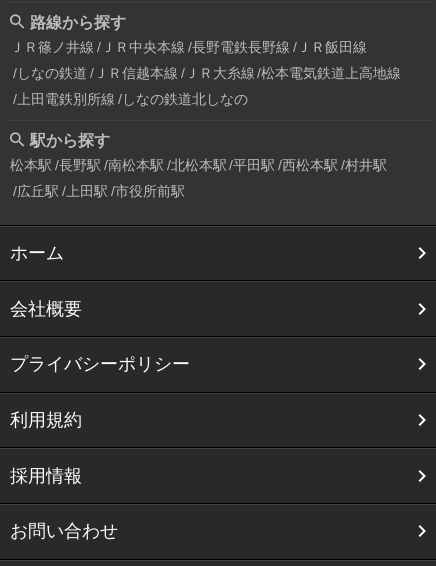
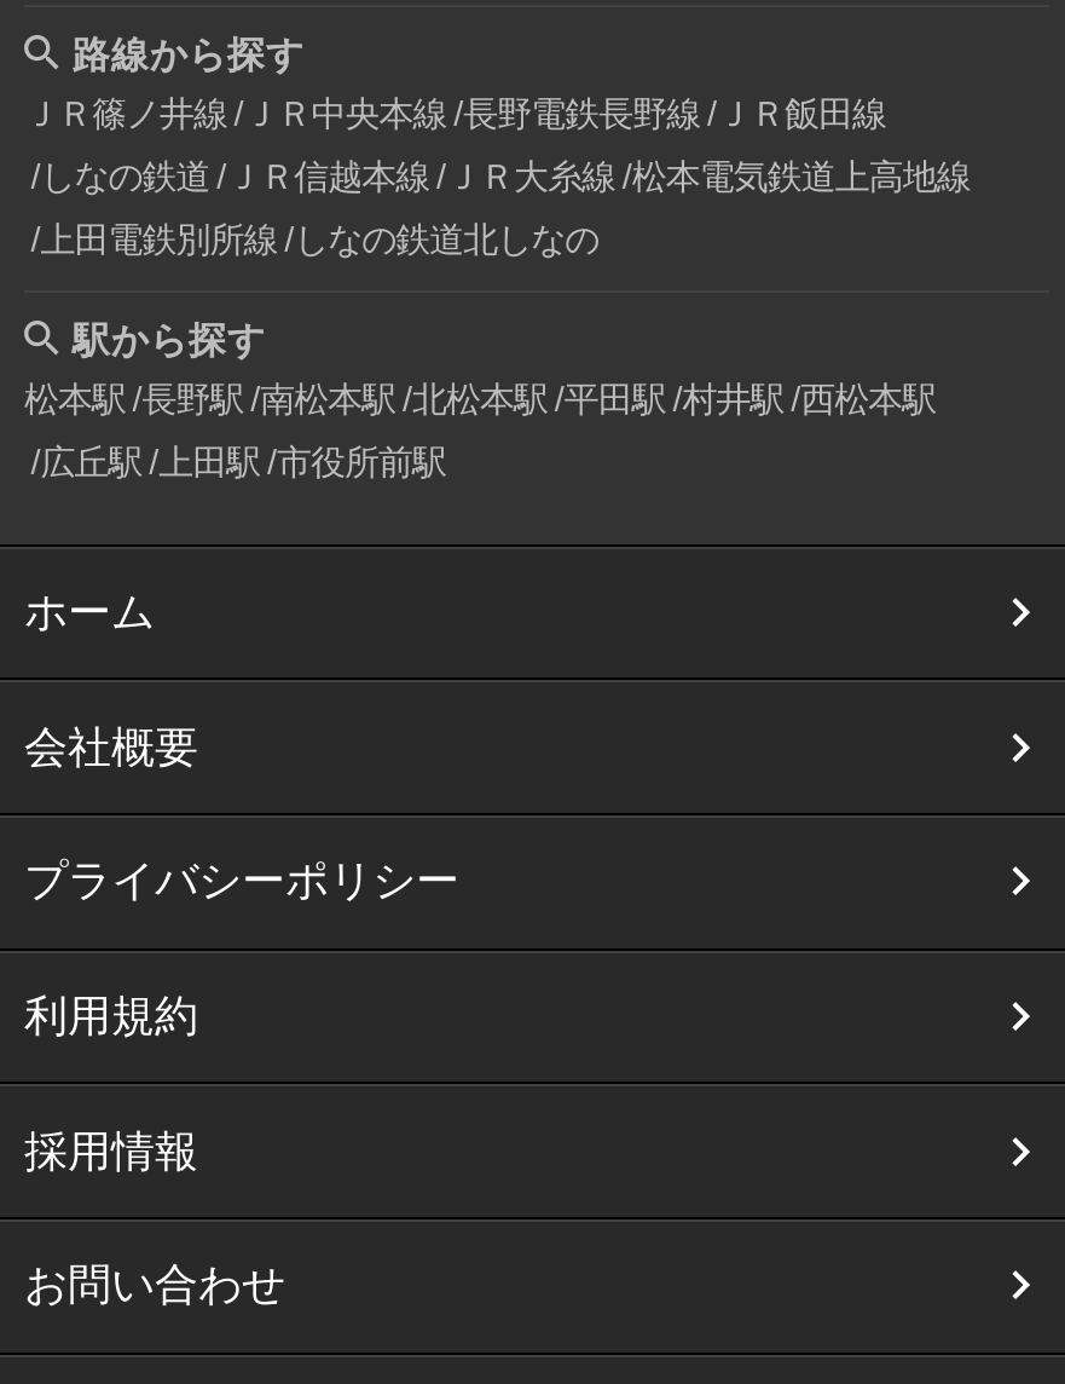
- 松本駅 長野駅 南松本駅 北松本駅 平田駅 西松本駅 村井駅
+ 松本駅 長野駅 南松本駅 北松本駅 平田駅 村井駅 西松本駅
